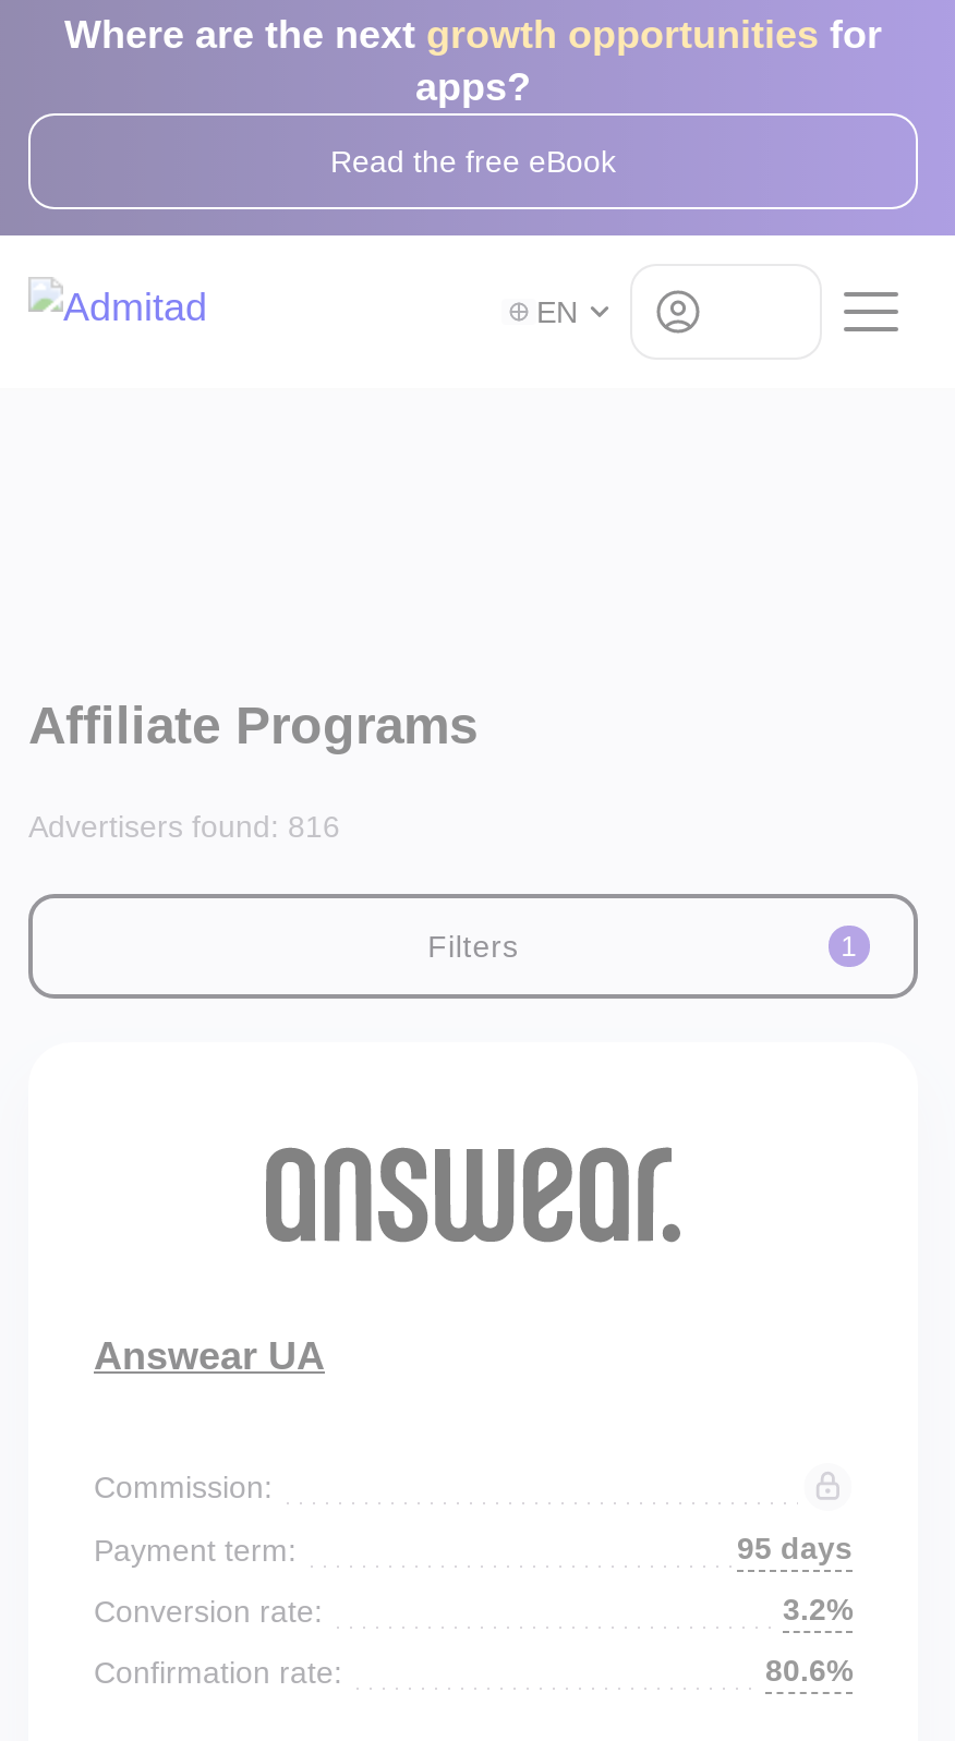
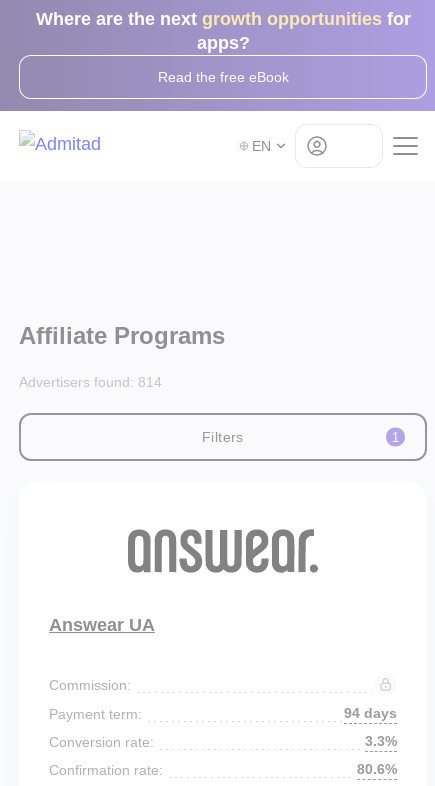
- Advertisers found: 816
+ Advertisers found: 814

- 95 days
+ 94 days

- 3.2%
+ 3.3%
